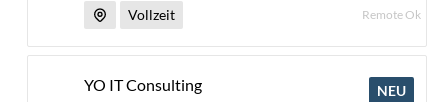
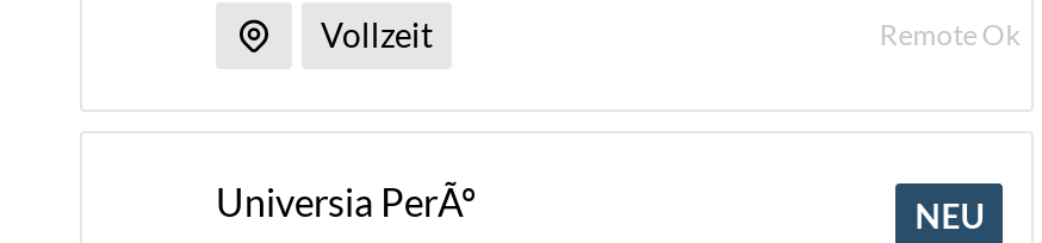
- YO IT Consulting
+ Universia PerÃº
